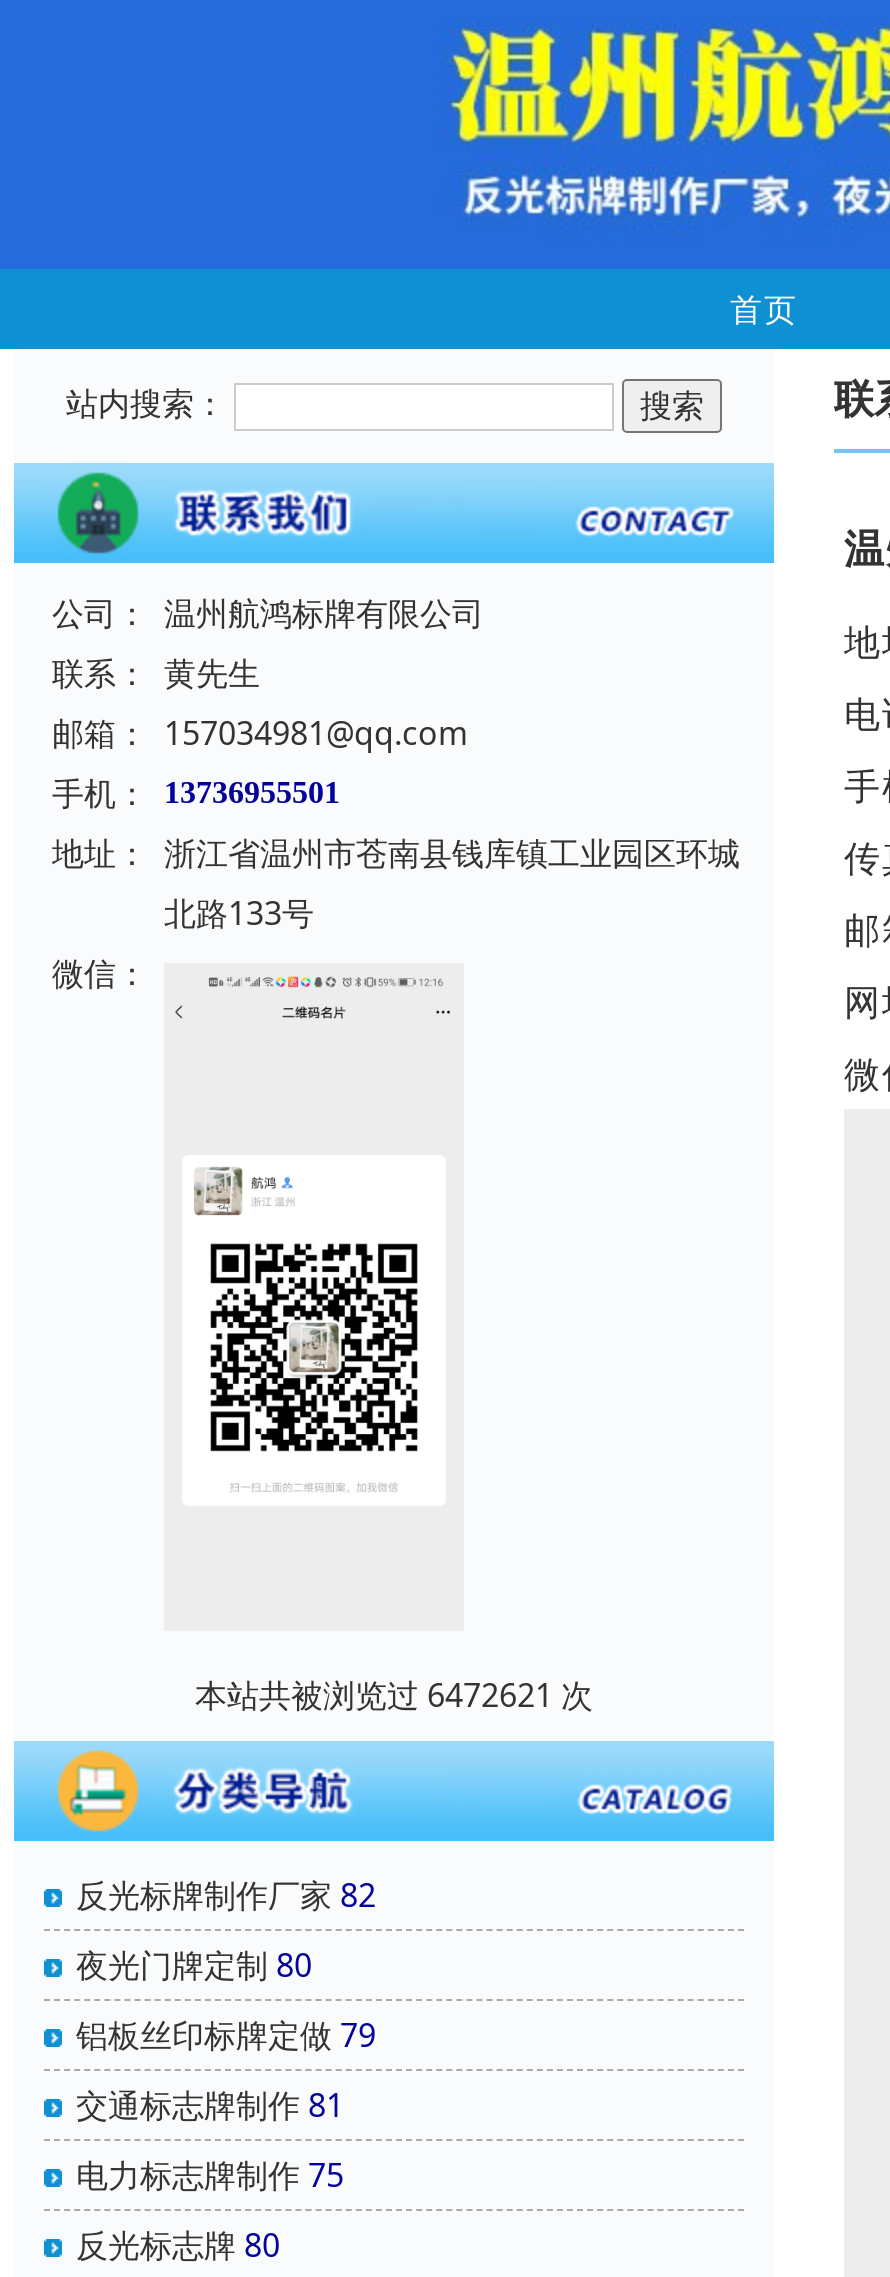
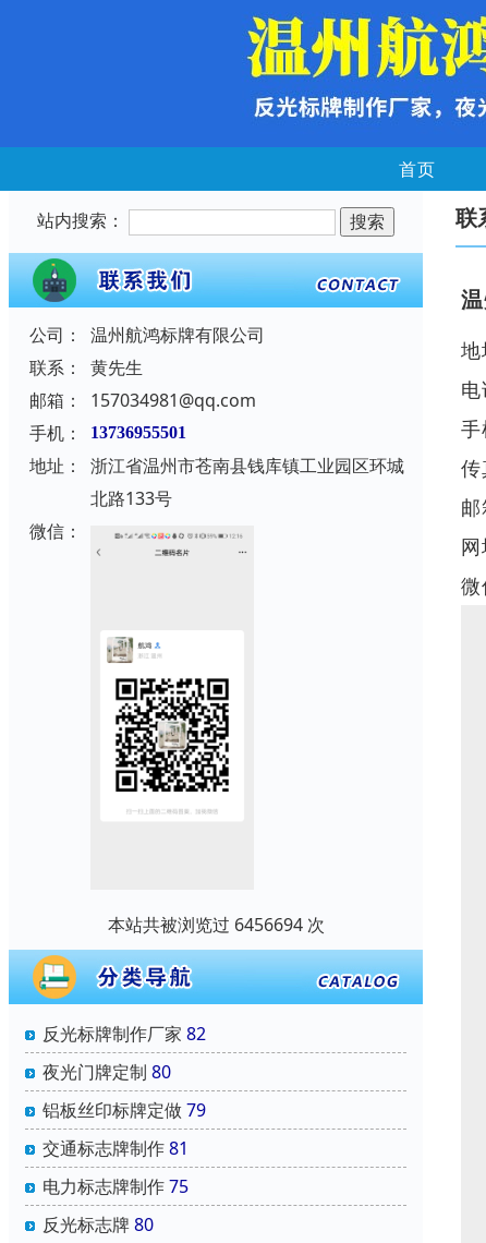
- 本站共被浏览过 6472621 次
+ 本站共被浏览过 6456694 次
